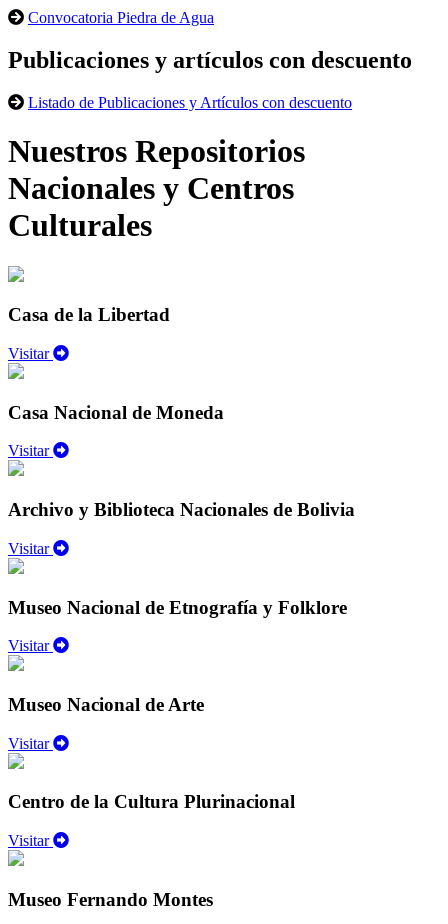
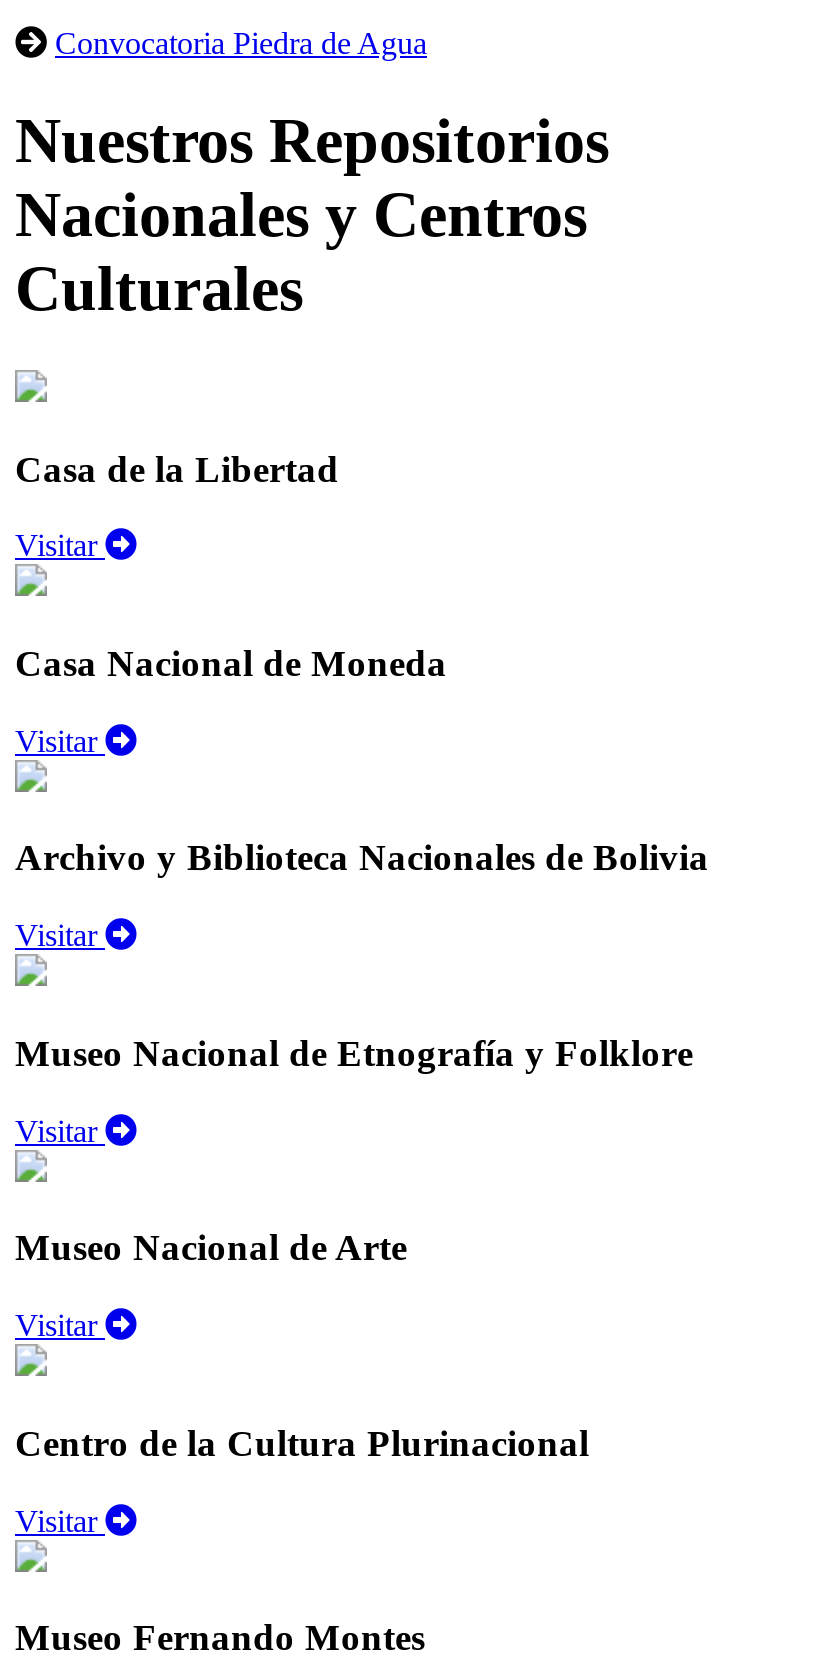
- Publicaciones y artículos con descuento
- Listado de Publicaciones y Artículos con descuento
